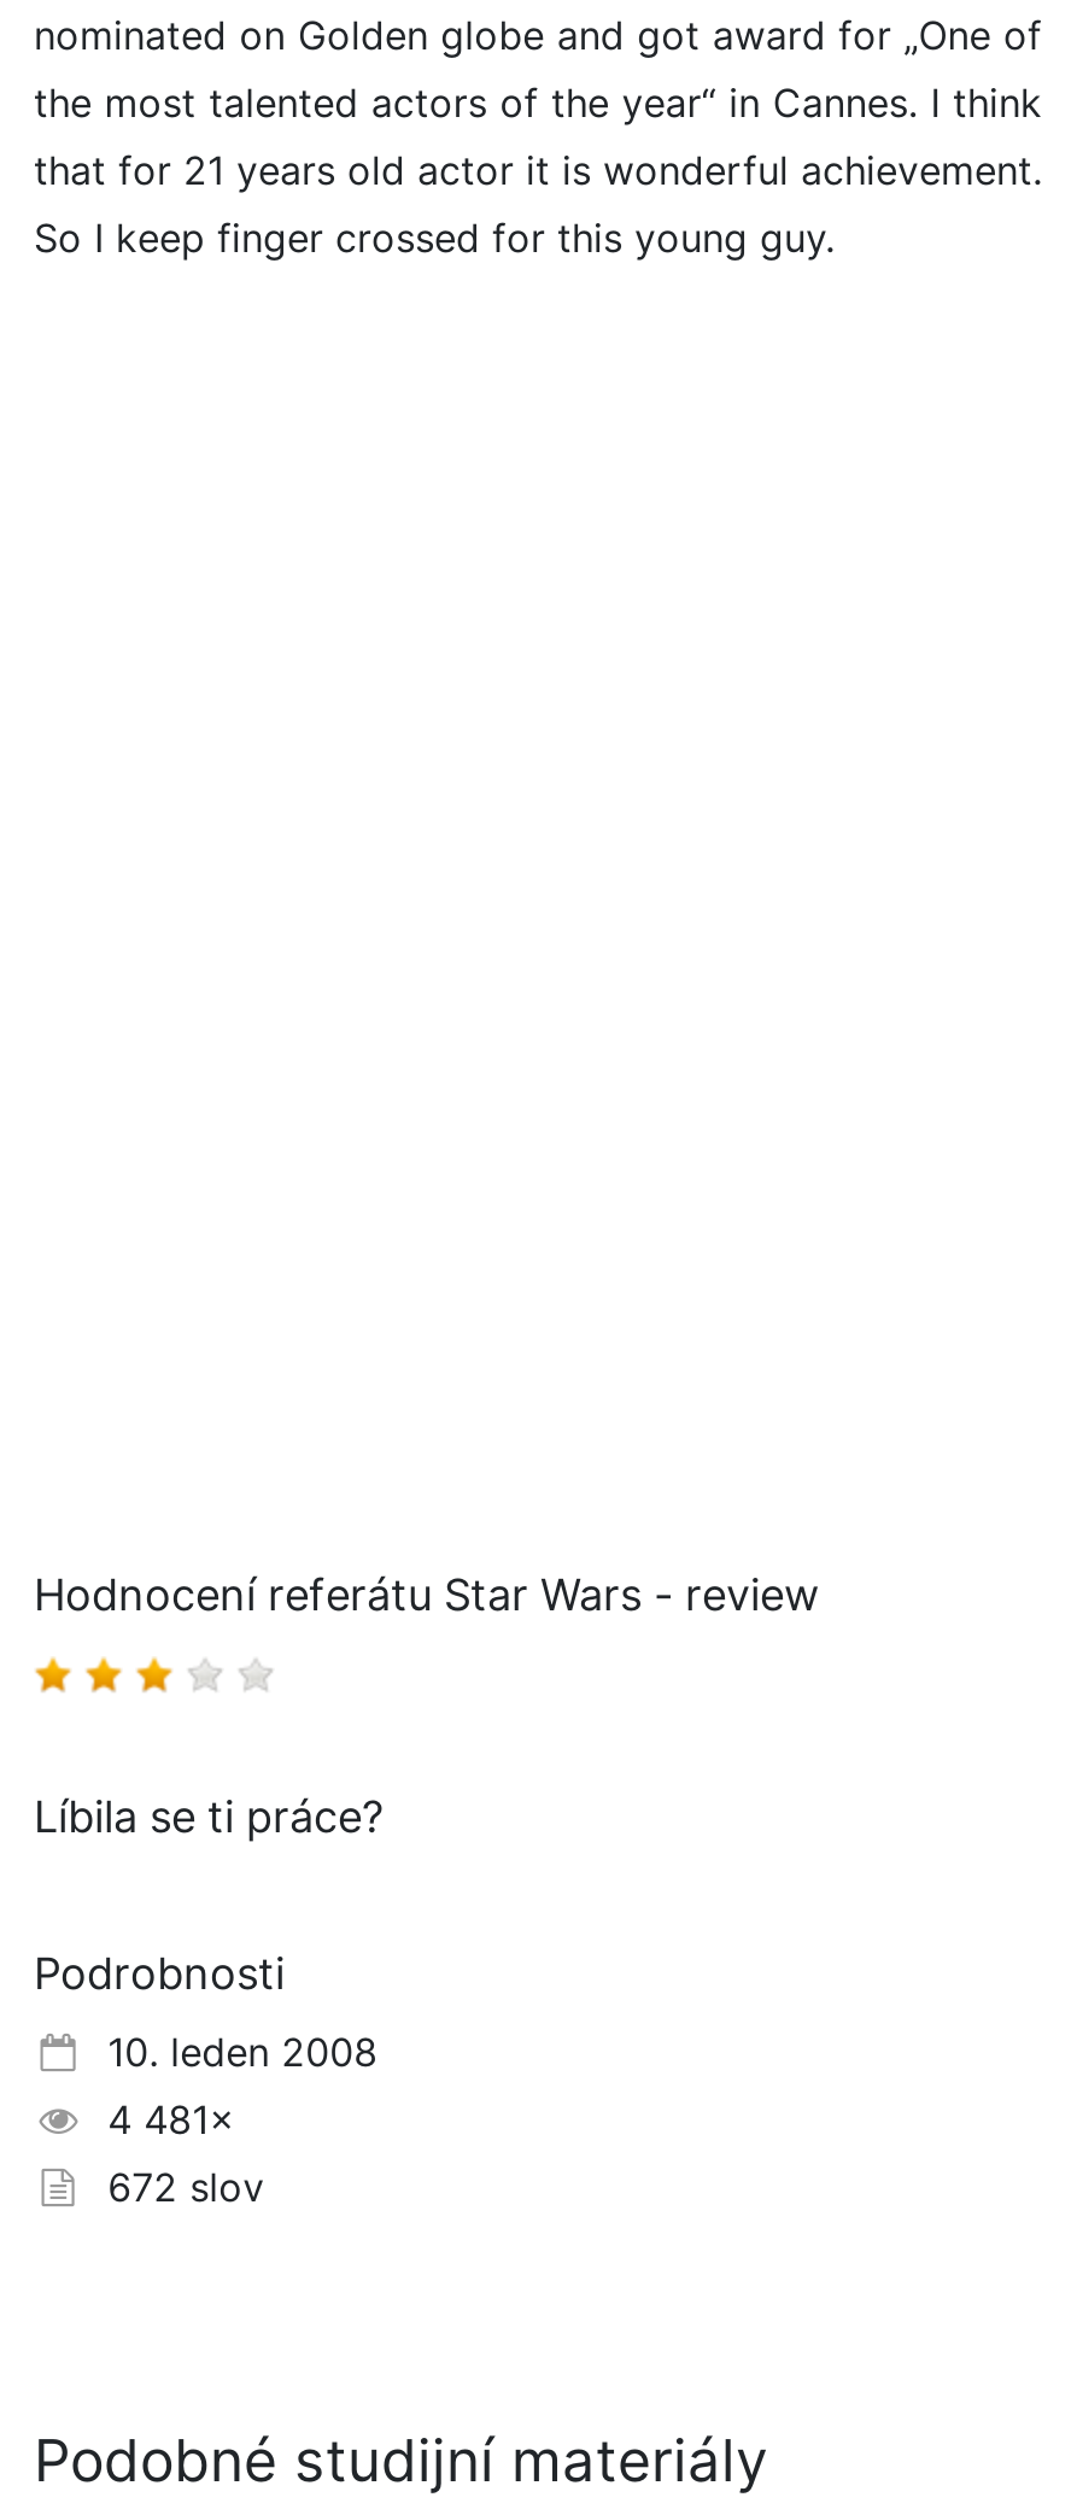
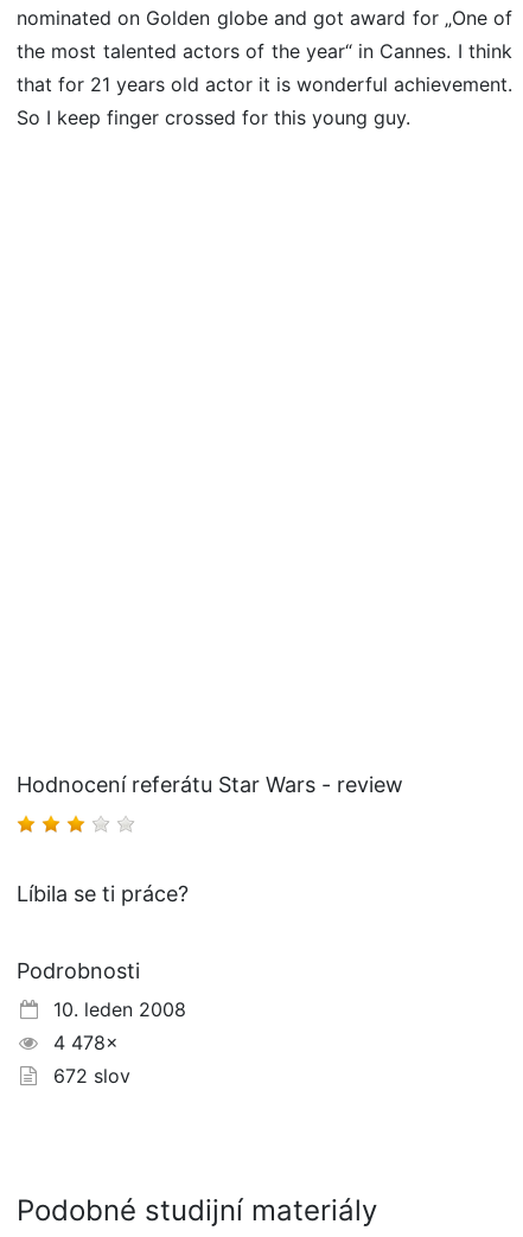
- 4 481×
+ 4 478×
